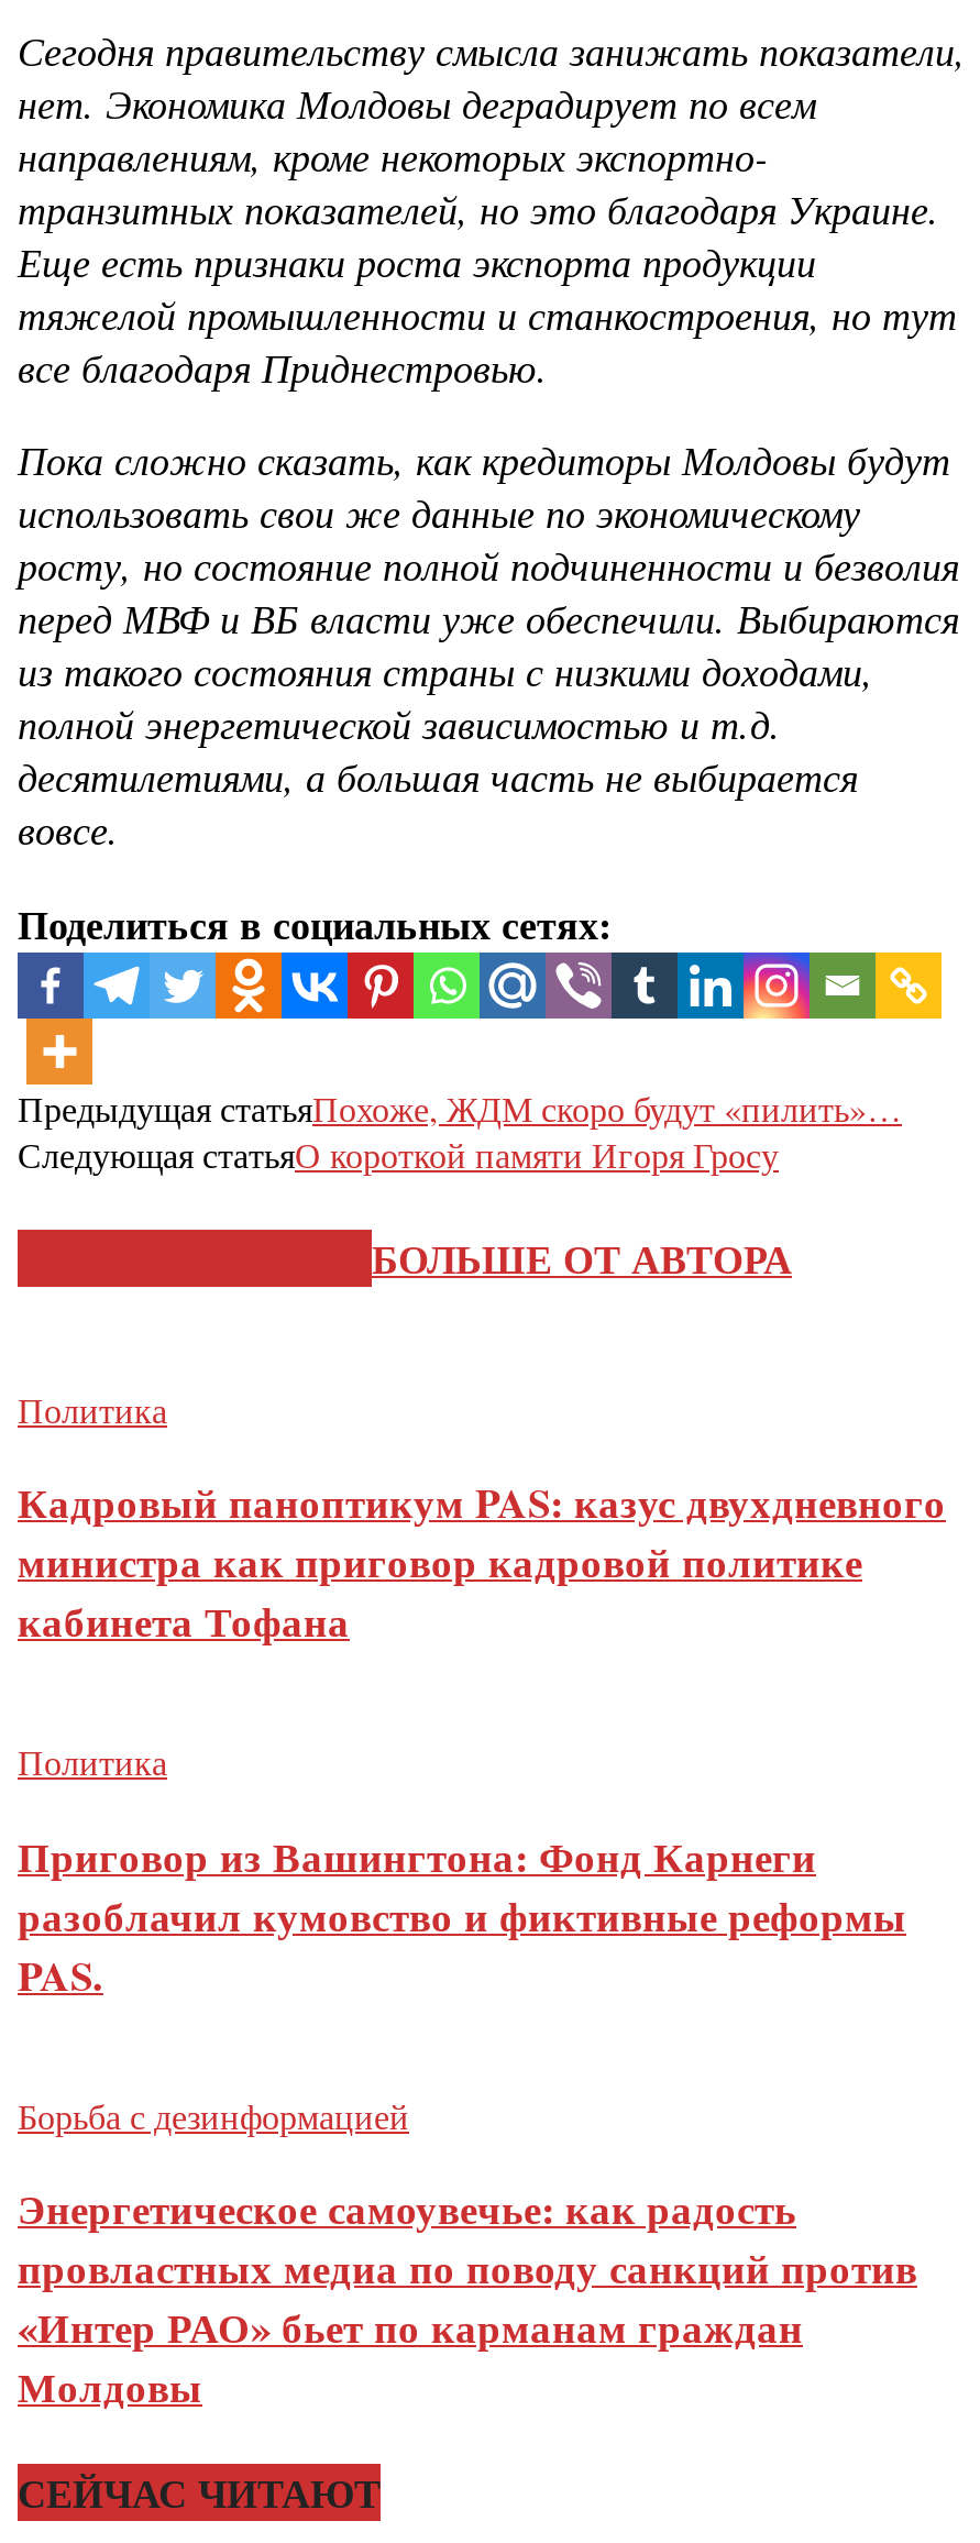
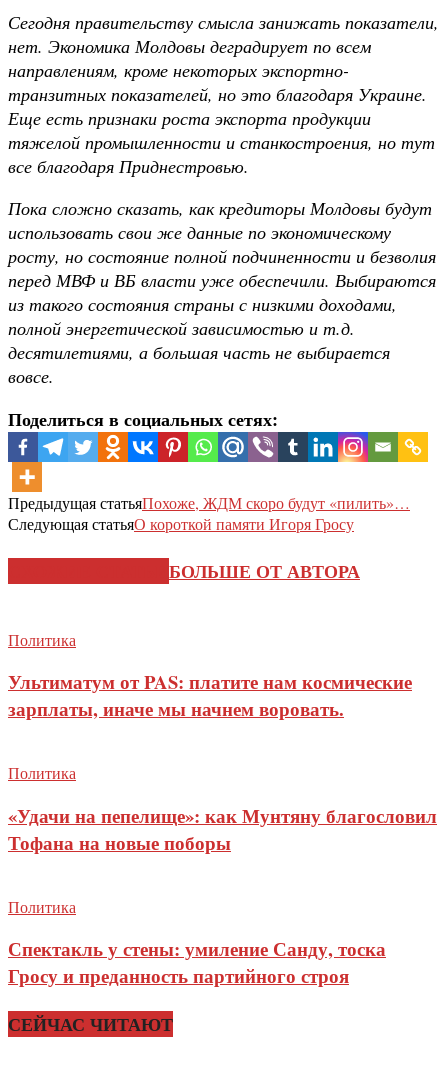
- Кадровый паноптикум PAS: казус двухдневного
- министра как приговор кадровой политике
- кабинета Тофана
+ Ультиматум от PAS: платите нам космические
+ зарплаты, иначе мы начнем воровать.

- Приговор из Вашингтона: Фонд Карнеги
- разоблачил кумовство и фиктивные реформы
- PAS.
+ «Удачи на пепелище»: как Мунтяну благословил
+ Тофана на новые поборы

- Борьба с дезинформацией
+ Политика

- Энергетическое самоувечье: как радость
- провластных медиа по поводу санкций против
- «Интер РАО» бьет по карманам граждан
- Молдовы
+ Спектакль у стены: умиление Санду, тоска
+ Гросу и преданность партийного строя
